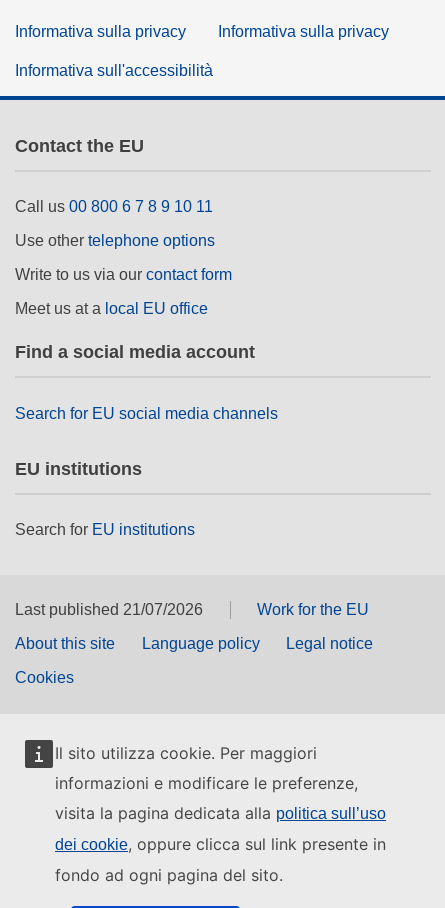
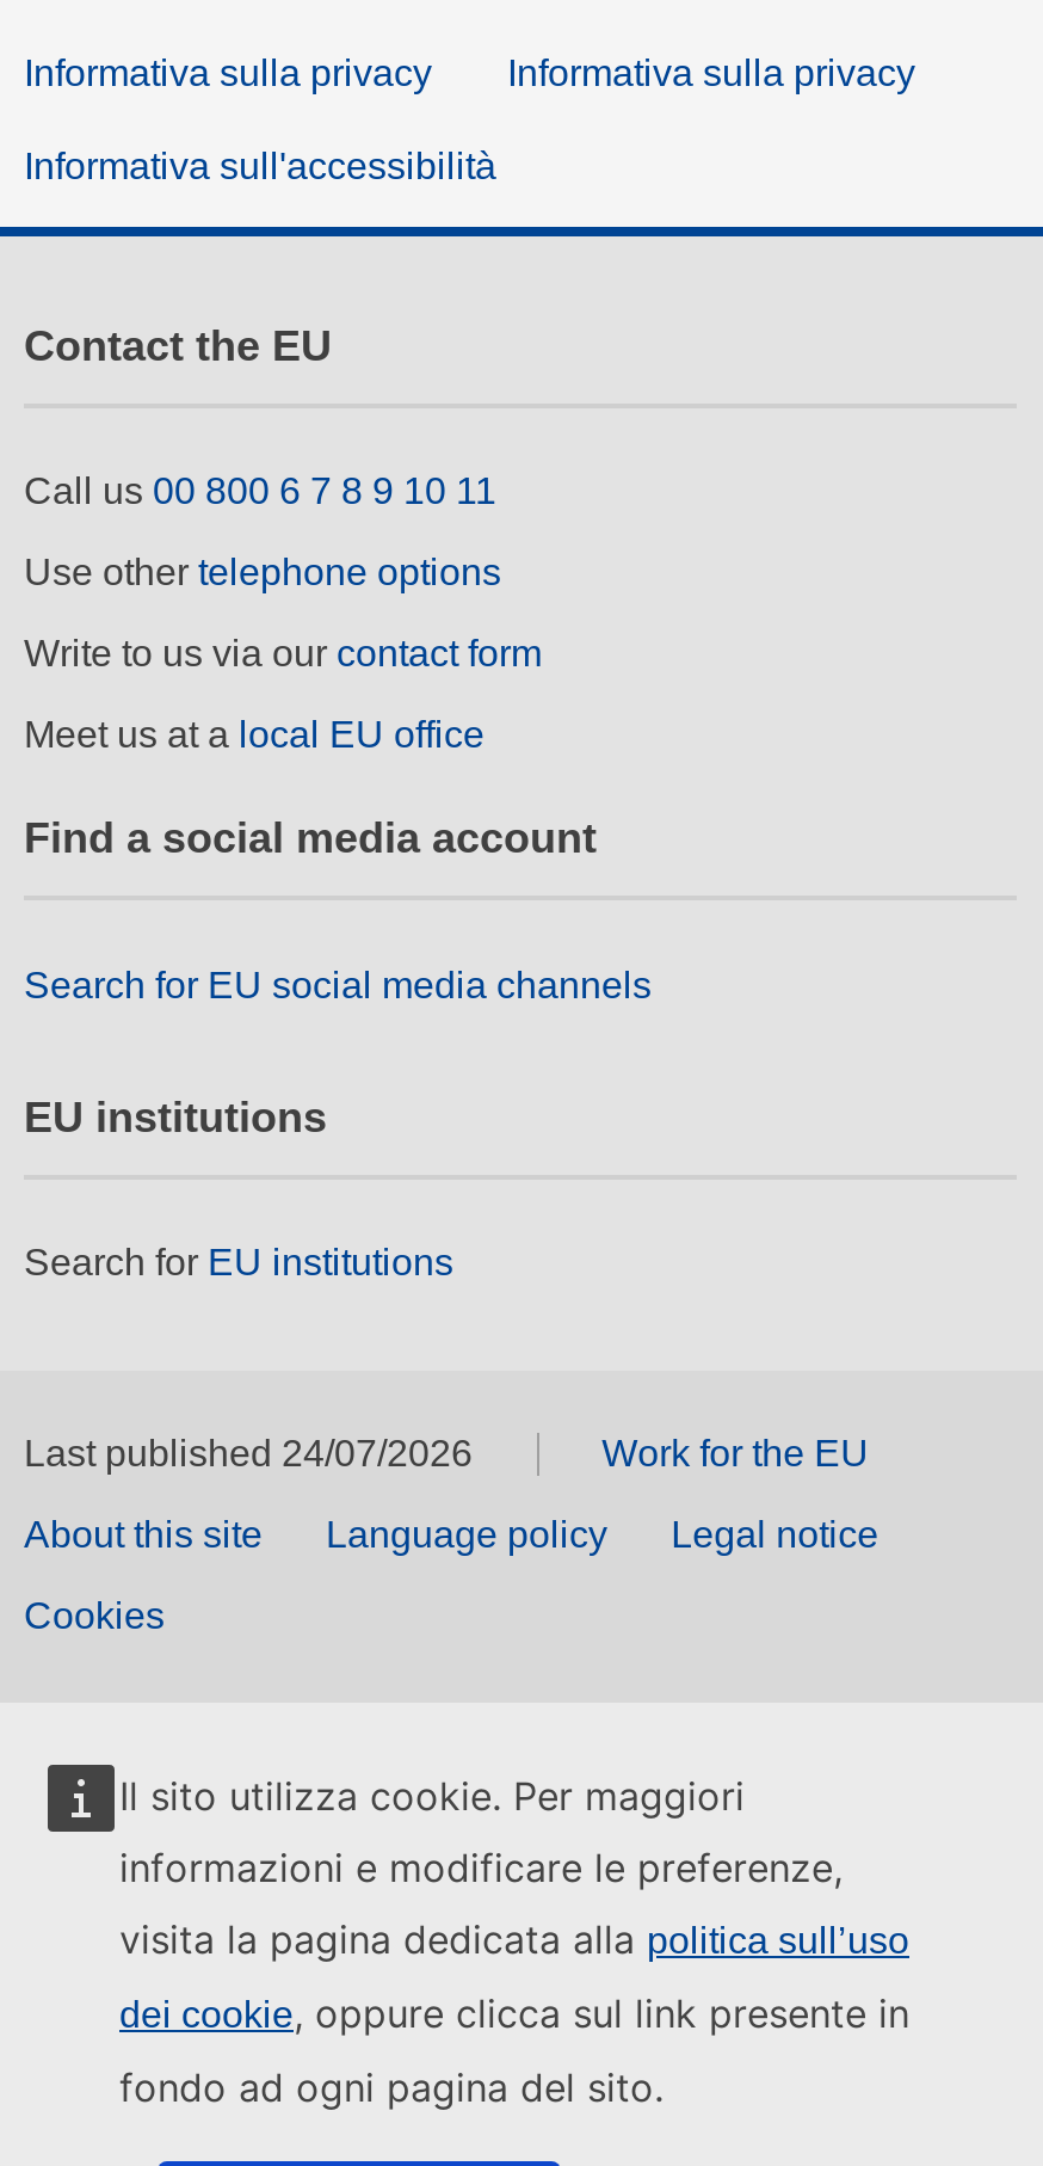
- Last published 21/07/2026
+ Last published 24/07/2026
